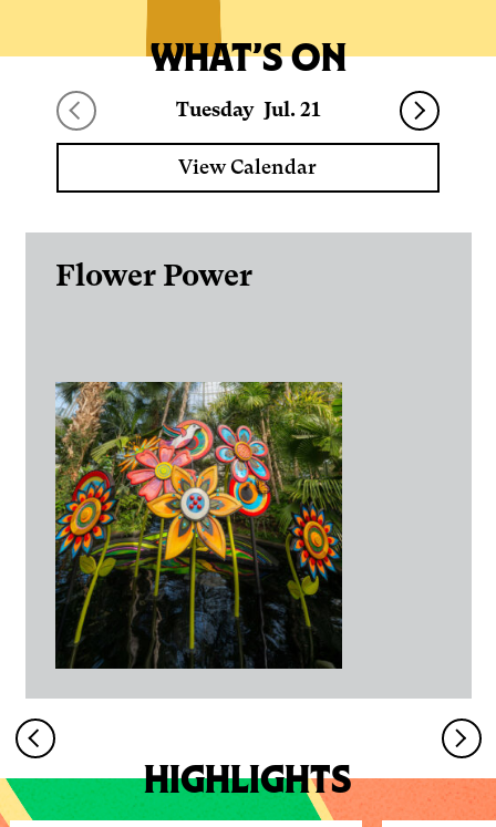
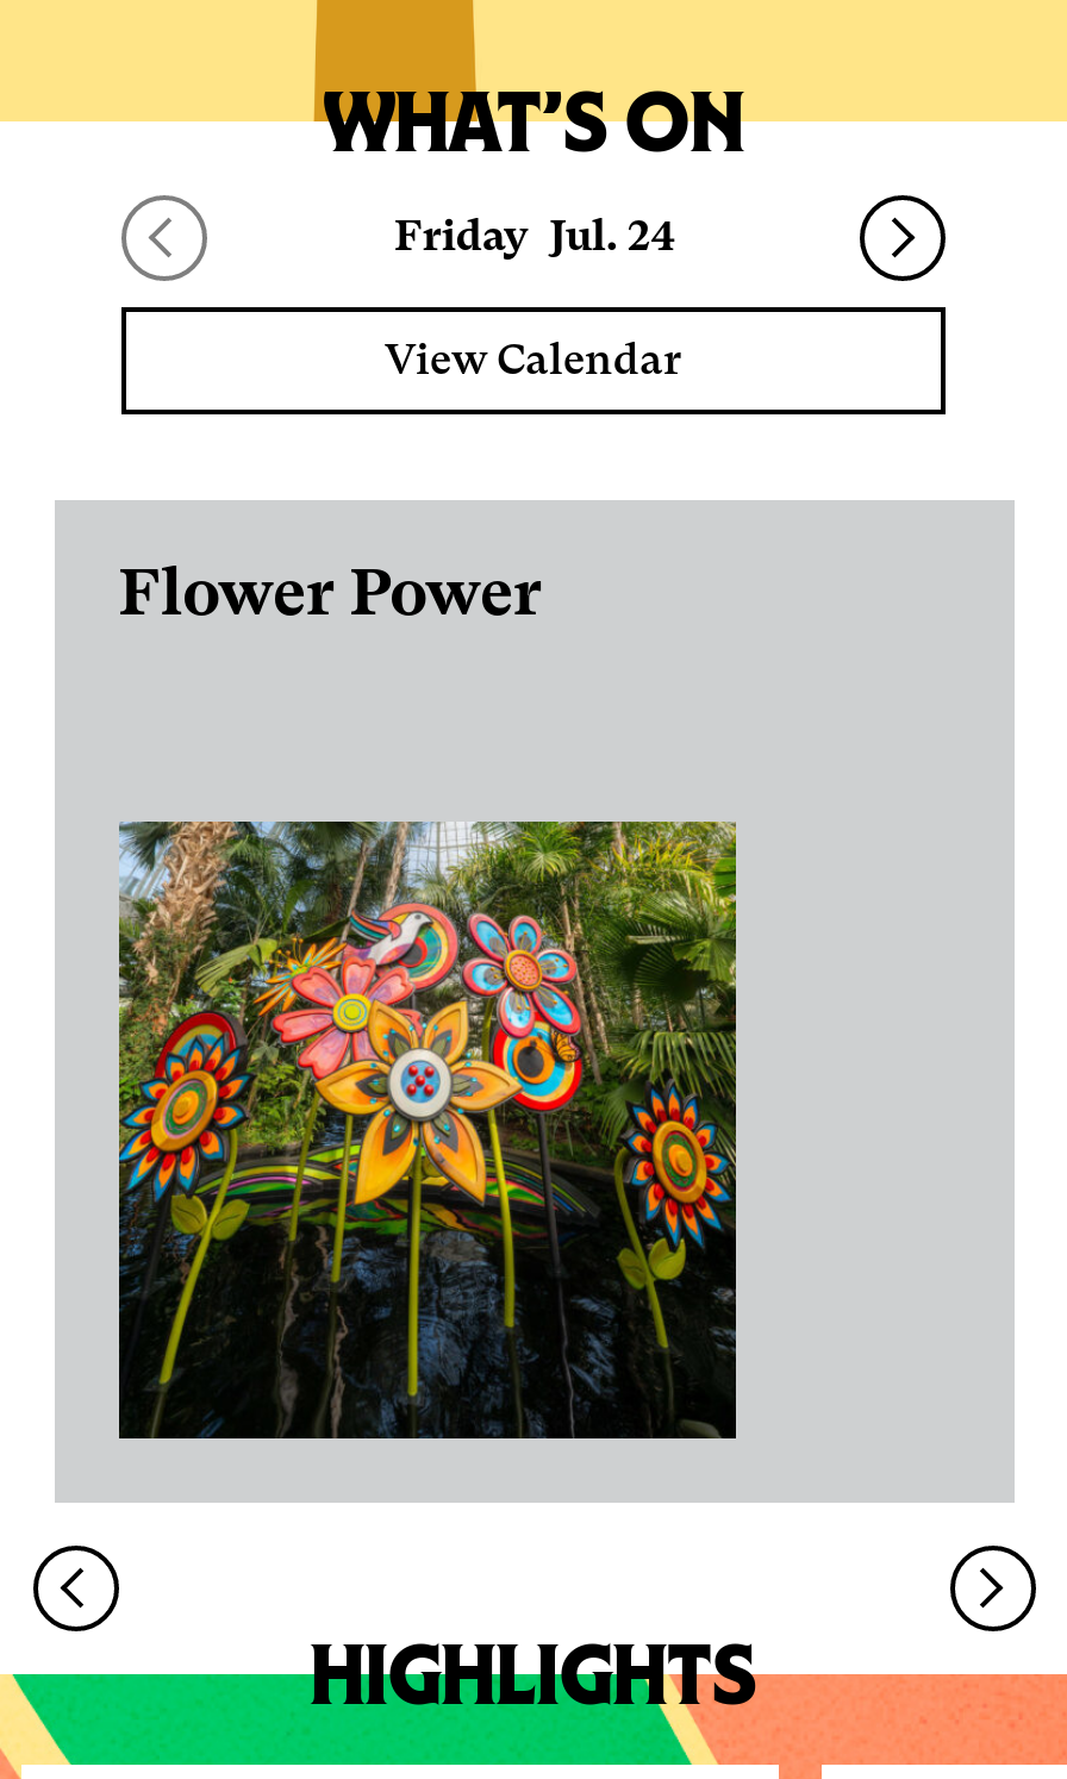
- Tuesday Jul. 21
+ Friday Jul. 24
